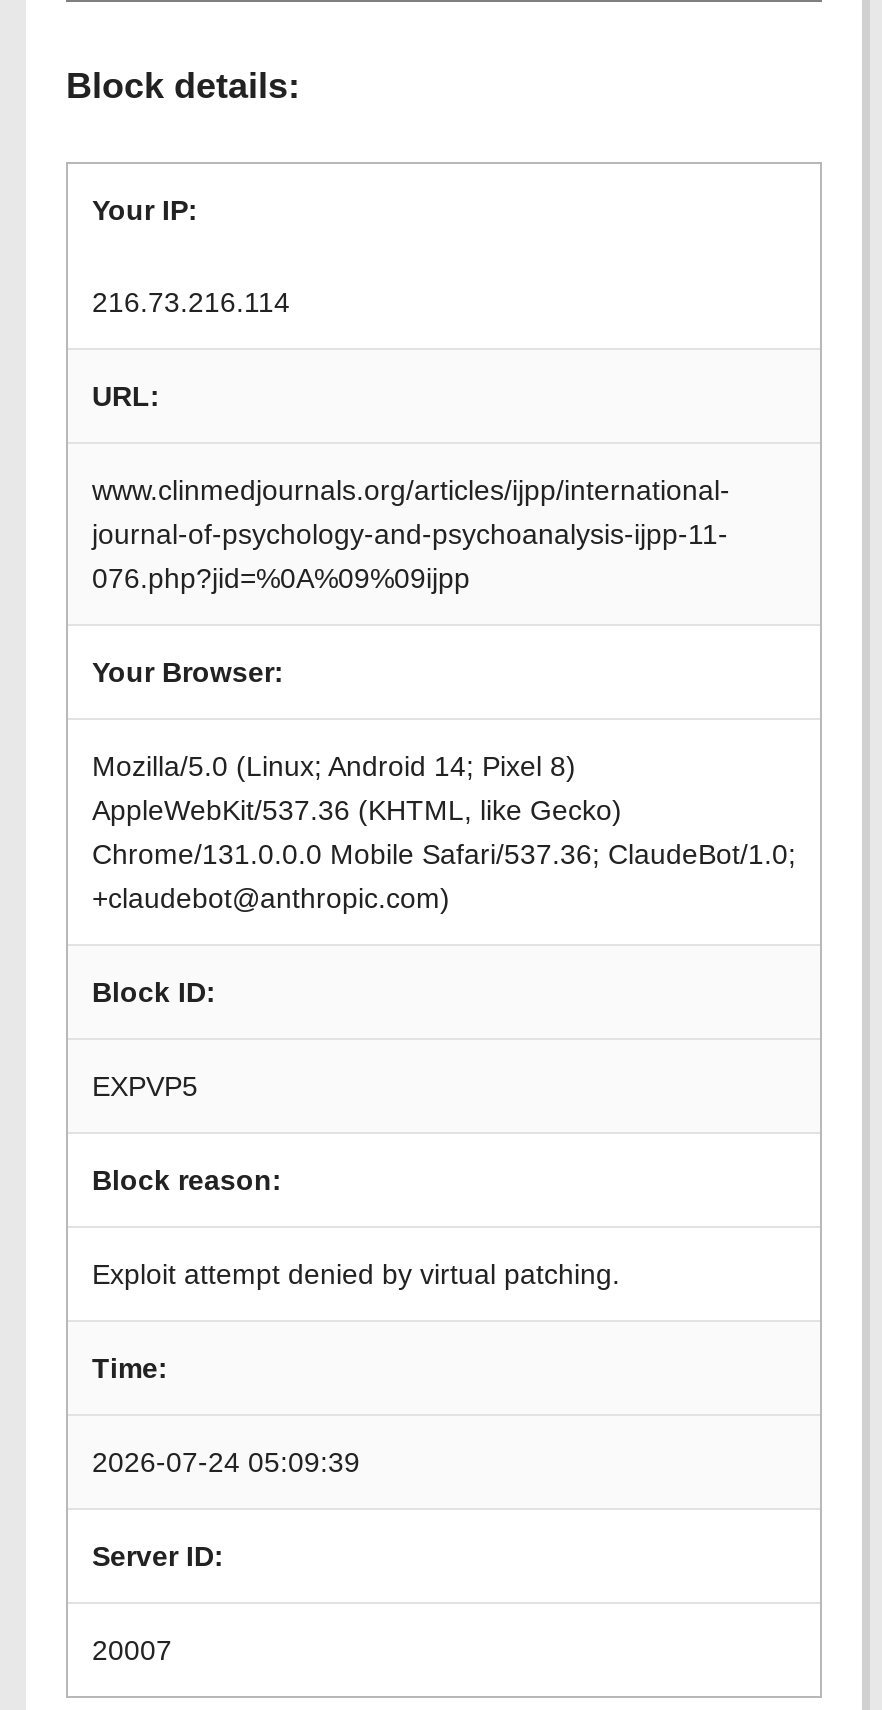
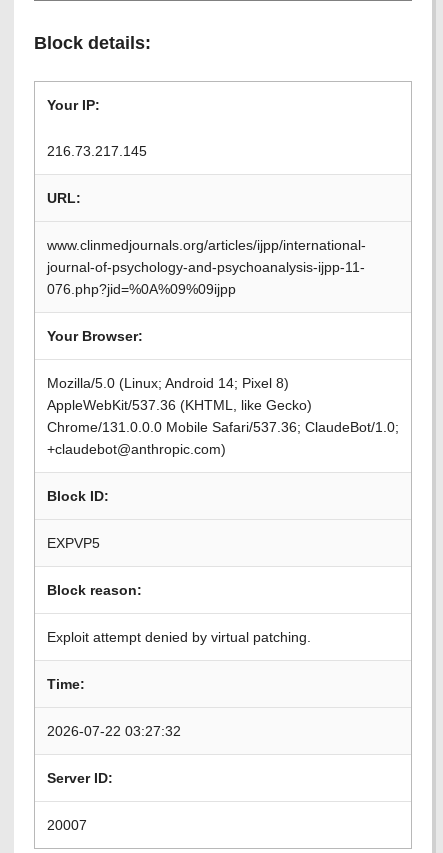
- 216.73.216.114
+ 216.73.217.145

- 2026-07-24 05:09:39
+ 2026-07-22 03:27:32
